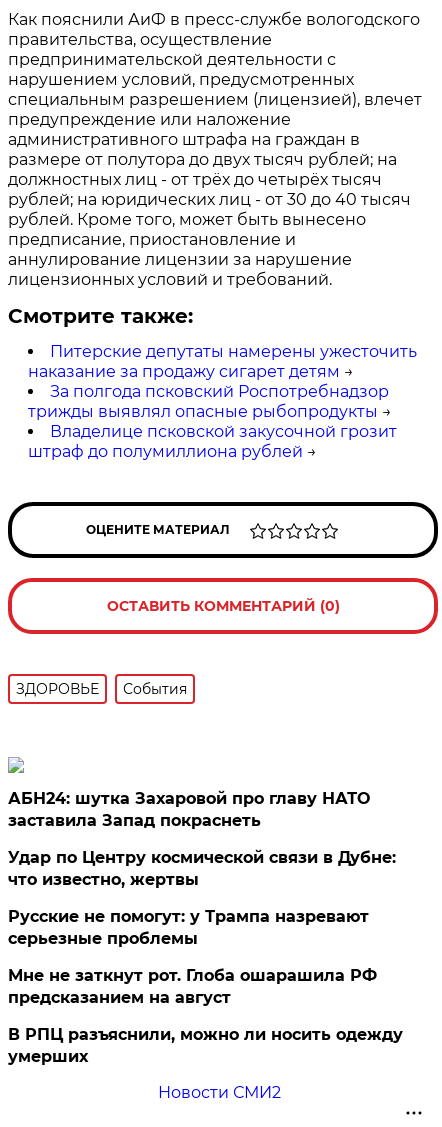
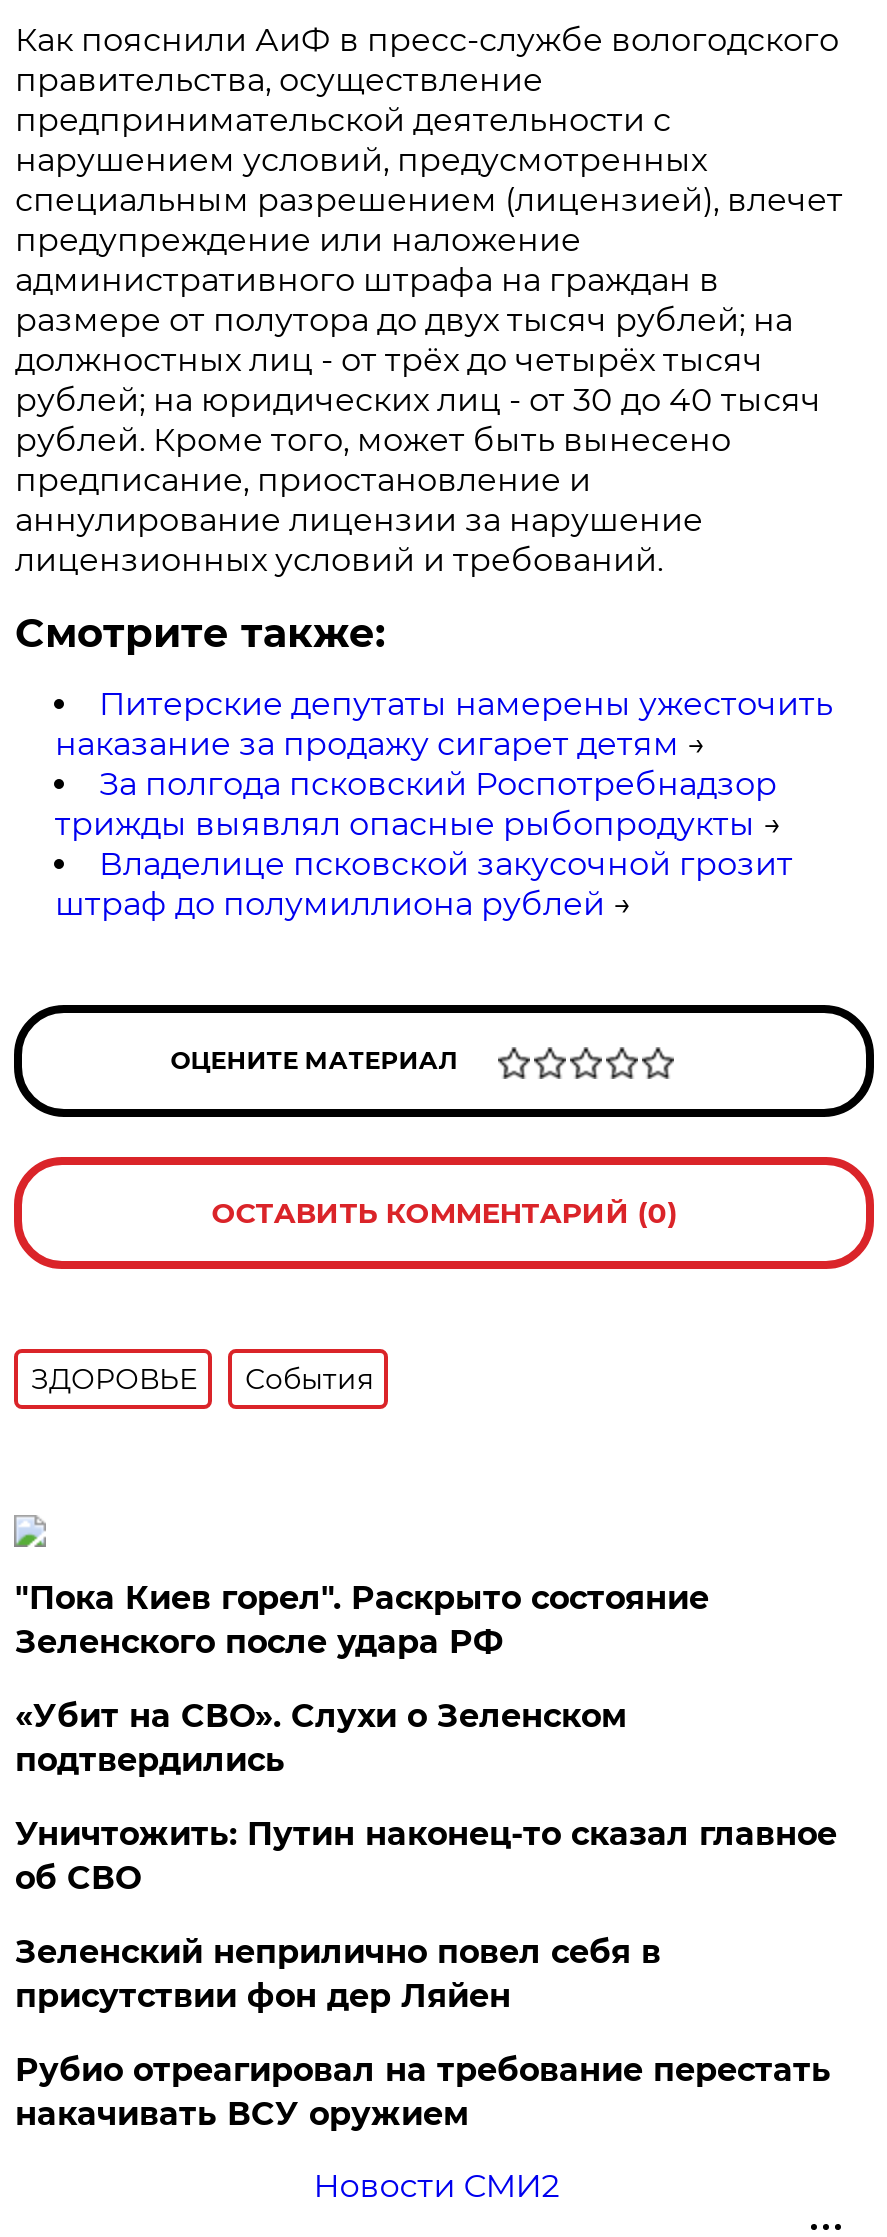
- АБН24: шутка Захаровой про главу НАТО
- заставила Запад покраснеть
+ "Пока Киев горел". Раскрыто состояние
+ Зеленского после удара РФ

- Удар по Центру космической связи в Дубне:
- что известно, жертвы
+ «Убит на СВО». Слухи о Зеленском
+ подтвердились

- Русские не помогут: у Трампа назревают
- серьезные проблемы
+ Уничтожить: Путин наконец-то сказал главное
+ об СВО

- Мне не заткнут рот. Глоба ошарашила РФ
- предсказанием на август
+ Зеленский неприлично повел cебя в
+ присутствии фон дер Ляйен

- В РПЦ разъяснили, можно ли носить одежду
- умерших
+ Рубио отреагировал на требование перестать
+ накачивать ВСУ оружием
